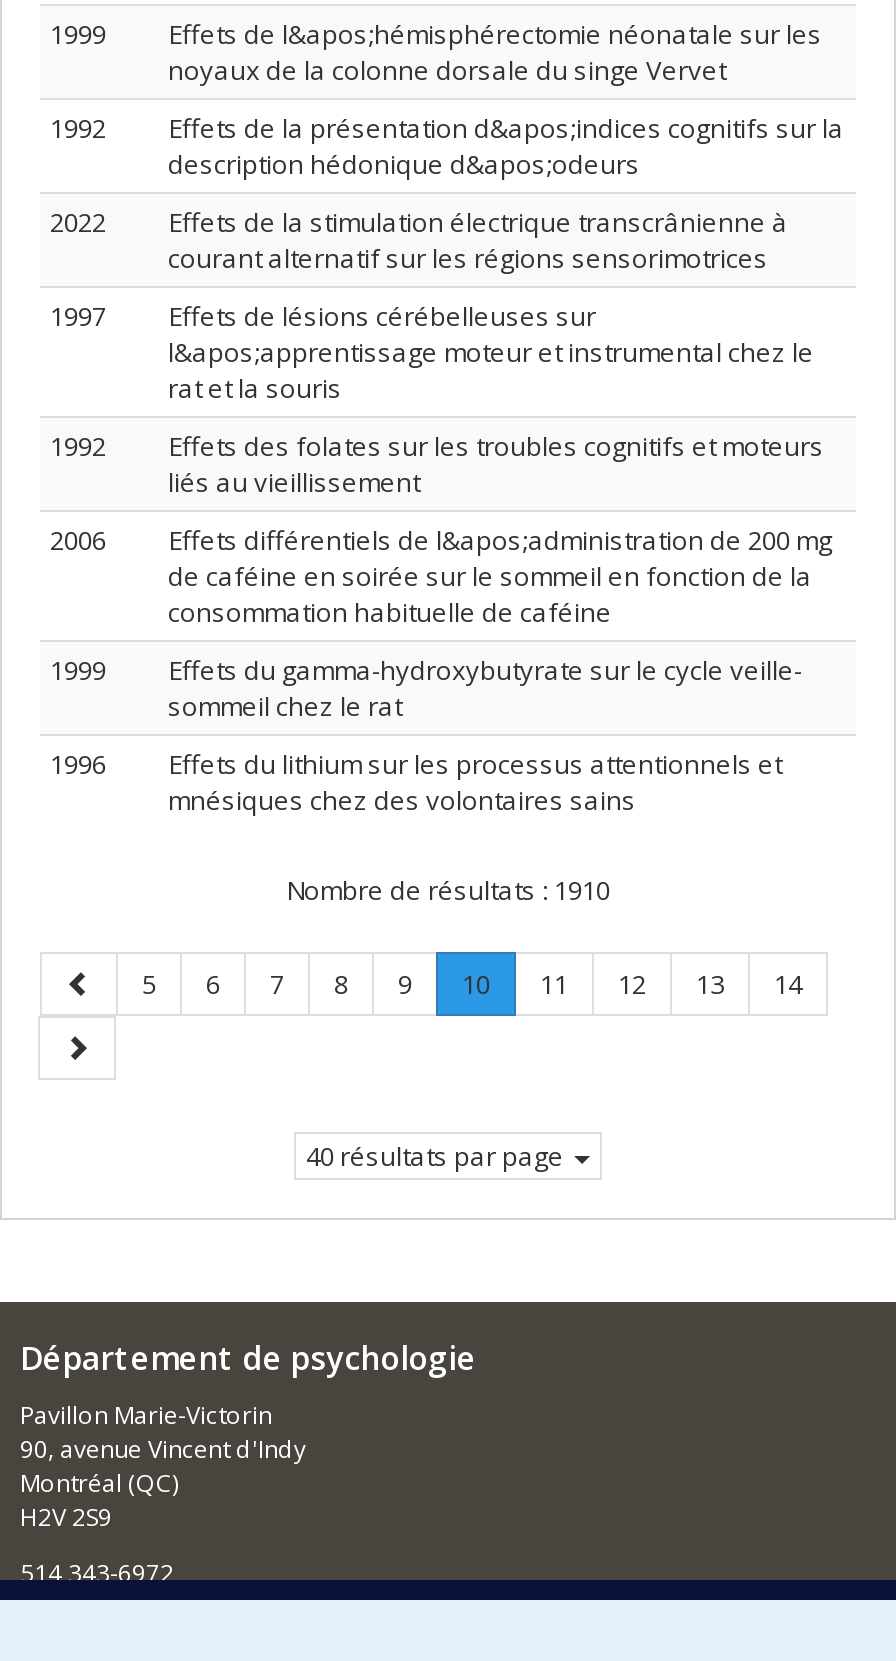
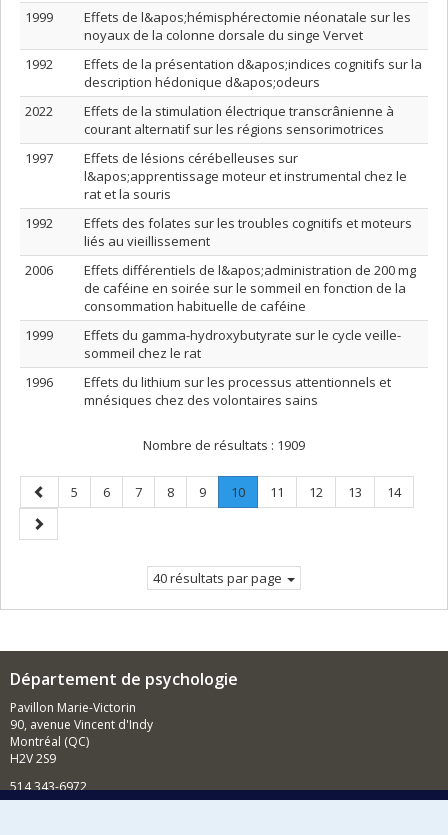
- Nombre de résultats : 1910
+ Nombre de résultats : 1909
